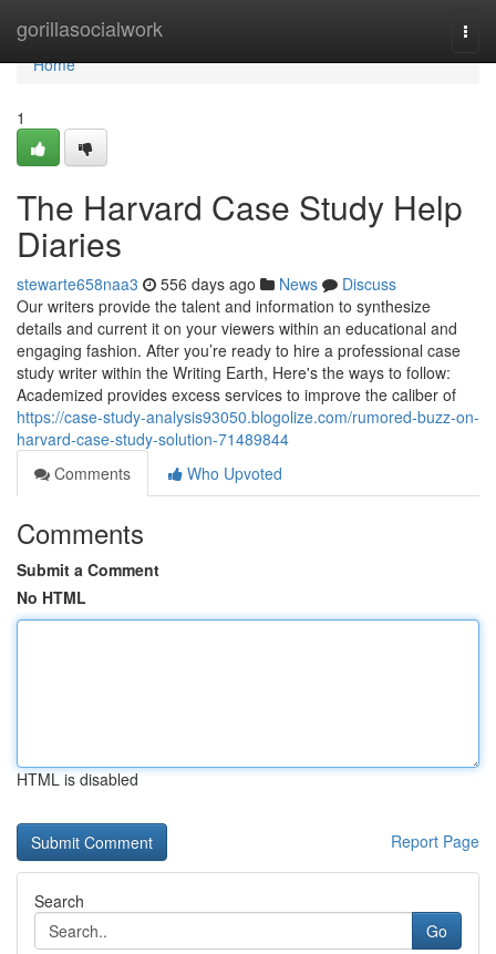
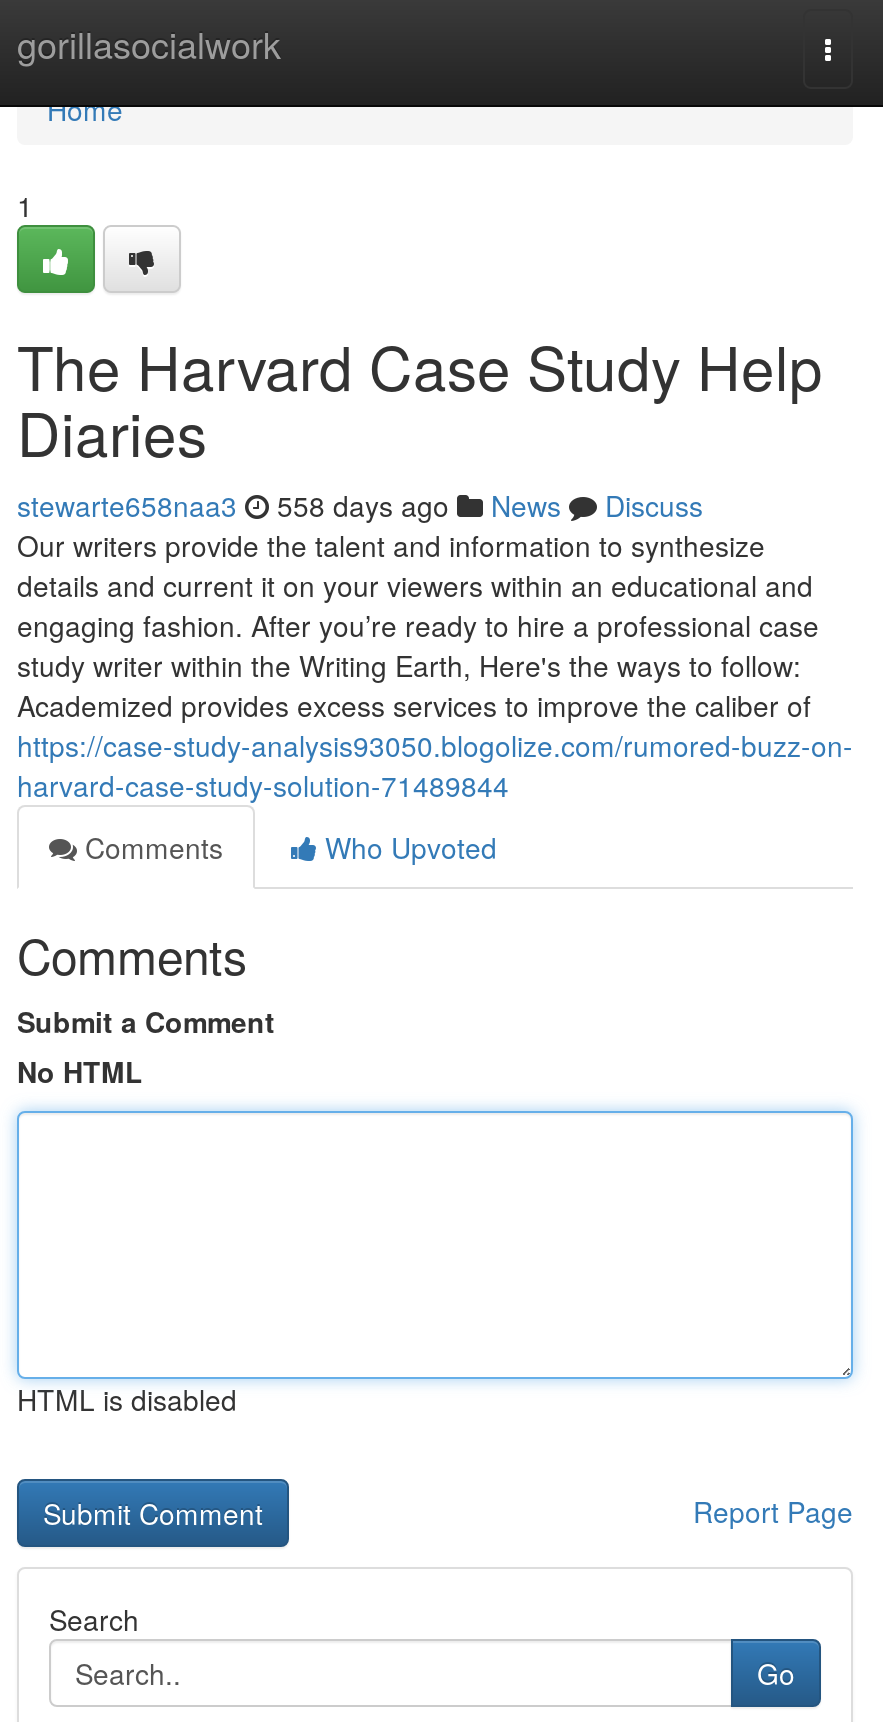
- stewarte658naa3 556 days ago News Discuss
+ stewarte658naa3 558 days ago News Discuss
